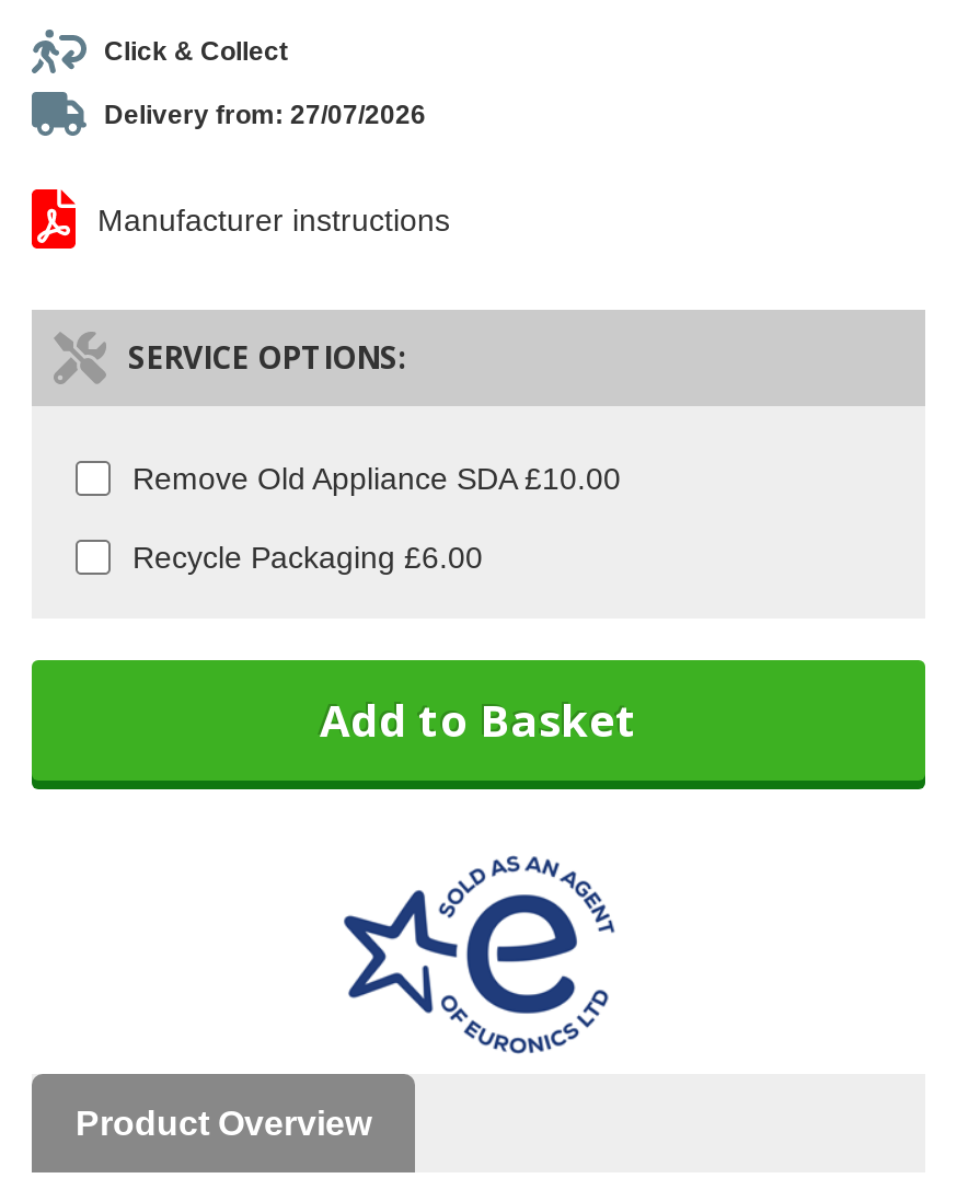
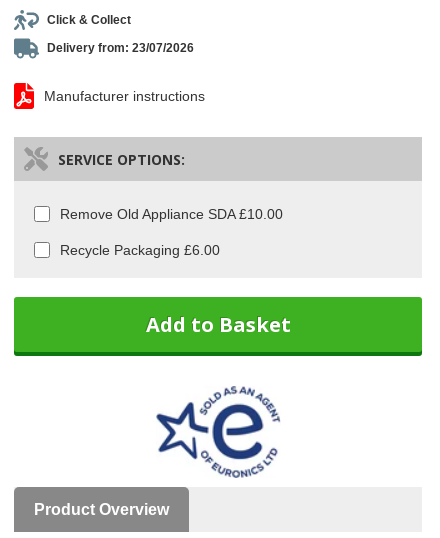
- Delivery from: 27/07/2026
+ Delivery from: 23/07/2026
